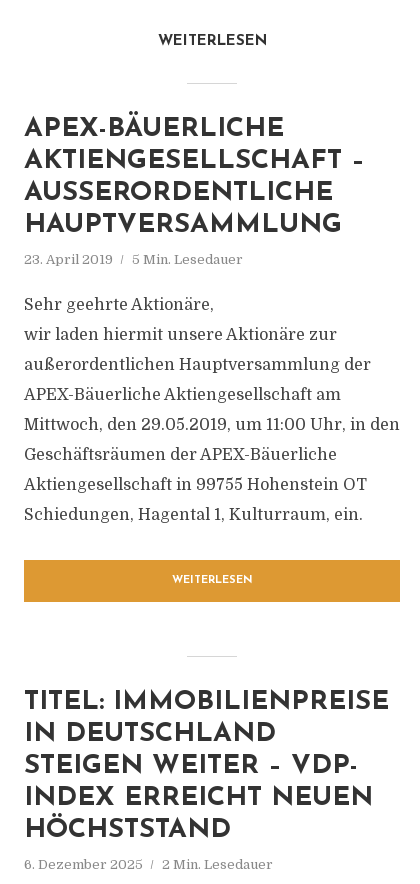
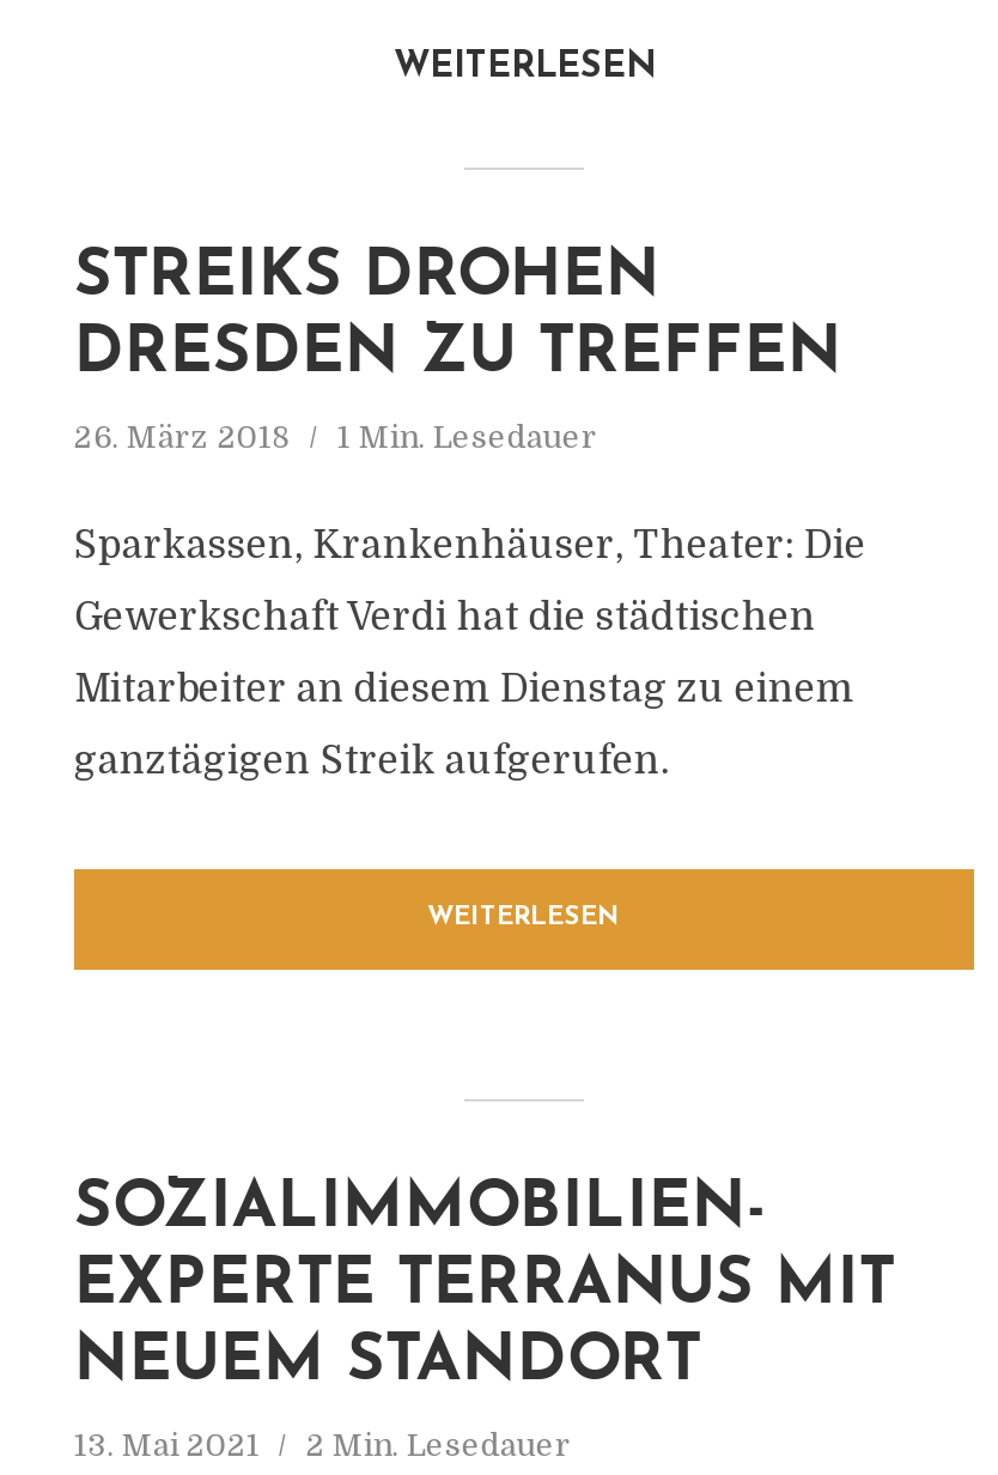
- APEX-BÄUERLICHE
- AKTIENGESELLSCHAFT –
- AUSSERORDENTLICHE H
- AUPTVERSAMMLUNG
- 23. April 2019
- 5 Min. Lesedauer
- Sehr geehrte Aktionäre,
- wir laden hiermit unsere Aktionäre zur
- außerordentlichen Hauptversammlung der
- APEX-Bäuerliche Aktiengesellschaft am
- Mittwoch, den 29.05.2019, um 11:00 Uhr, in den
- Geschäftsräumen der APEX-Bäuerliche
- Aktiengesellschaft in 99755 Hohenstein OT
- Schiedungen, Hagental 1, Kulturraum, ein.
+ STREIKS DROHEN
+ DRESDEN ZU TREFFEN
+ 26. März 2018
+ 1 Min. Lesedauer
+ Sparkassen, Krankenhäuser, Theater: Die
+ Gewerkschaft Verdi hat die städtischen
+ Mitarbeiter an diesem Dienstag zu einem
+ ganztägigen Streik aufgerufen.

- TITEL: IMMOBILIENPREISE
- IN DEUTSCHLAND
- STEIGEN WEITER – VDP-
- INDEX ERREICHT NEUEN
- HÖCHSTSTAND
+ SOZIALIMMOBILIEN-
+ EXPERTE TERRANUS MIT
+ NEUEM STANDORT

- 6. Dezember 2025 2 Min. Lesedauer
+ 13. Mai 2021 2 Min. Lesedauer
